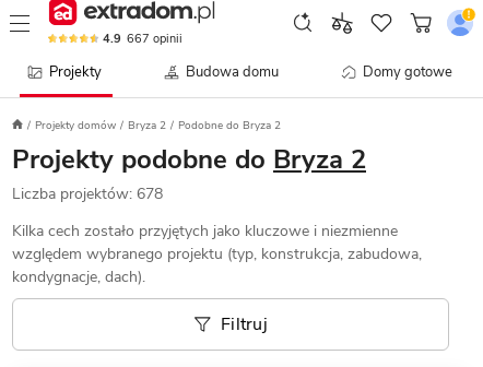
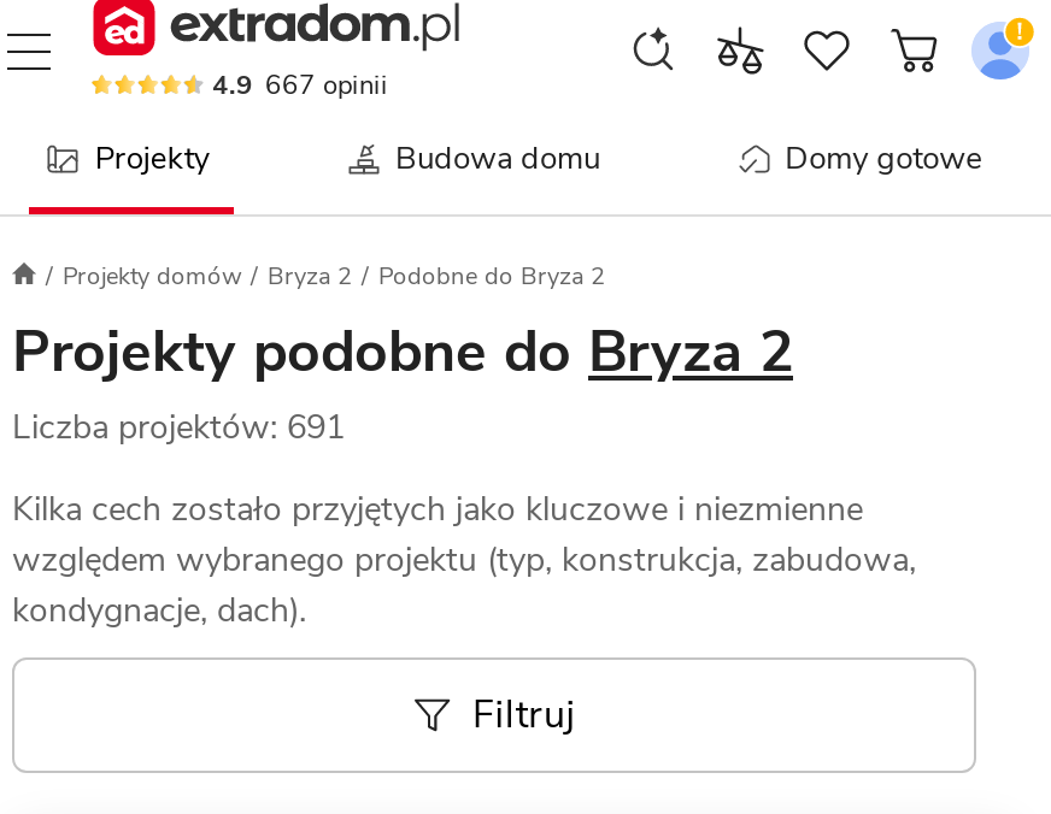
- Liczba projektów: 678
+ Liczba projektów: 691
